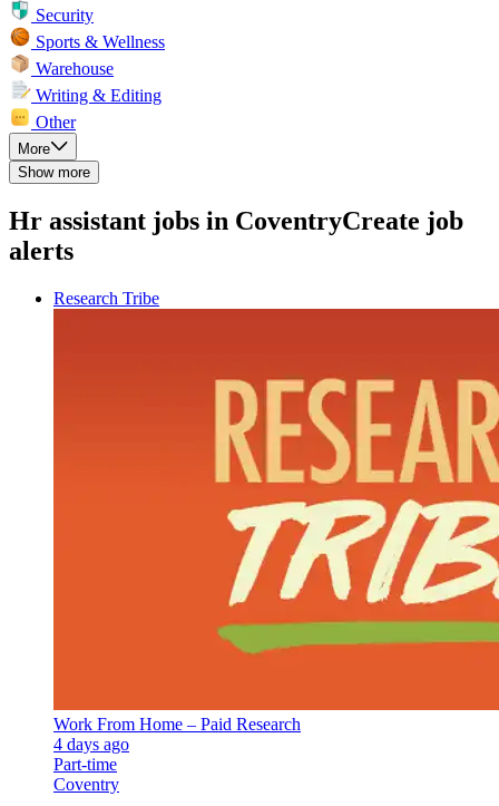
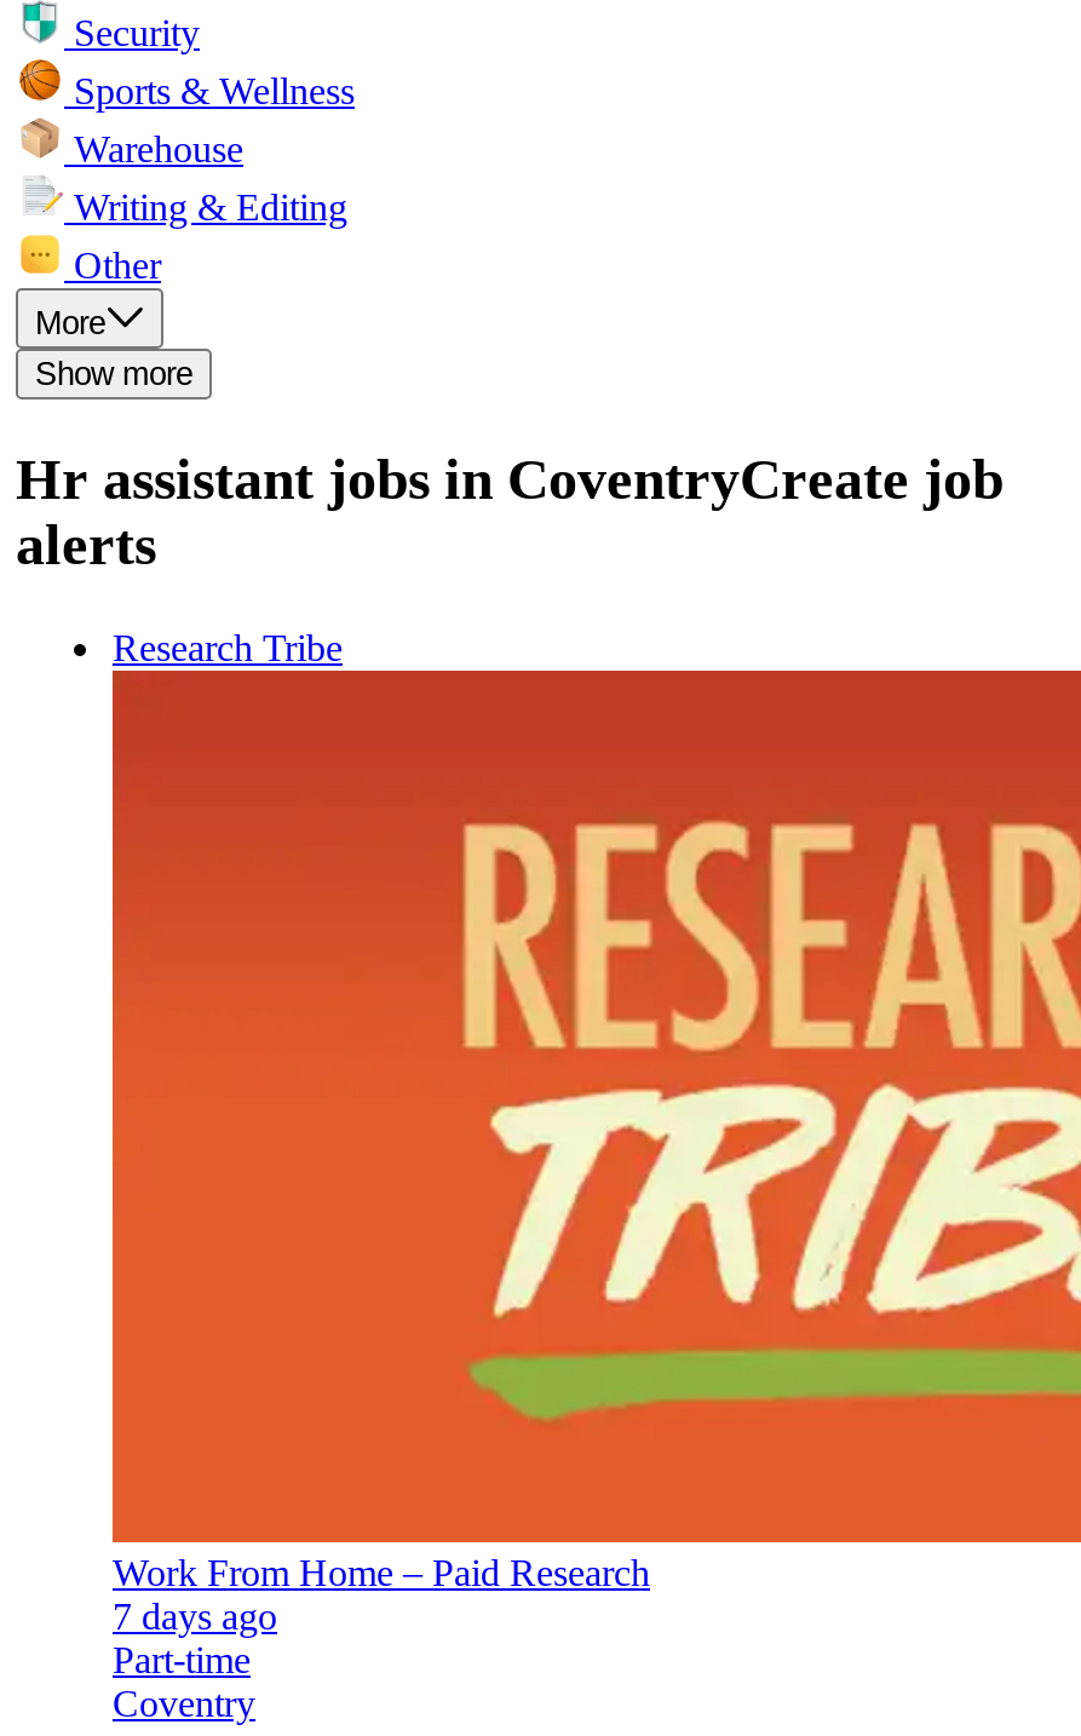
- 4 days ago
+ 7 days ago
